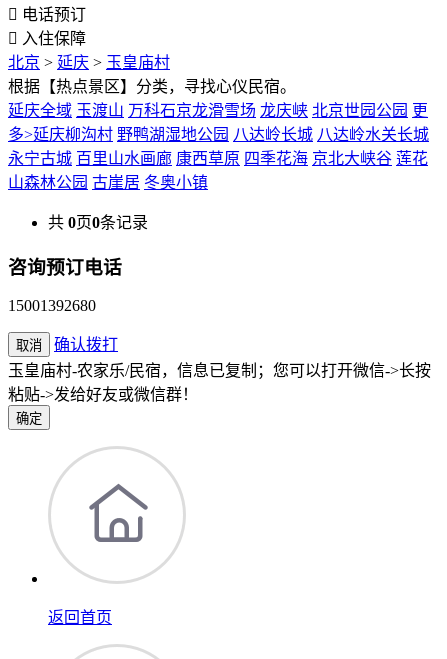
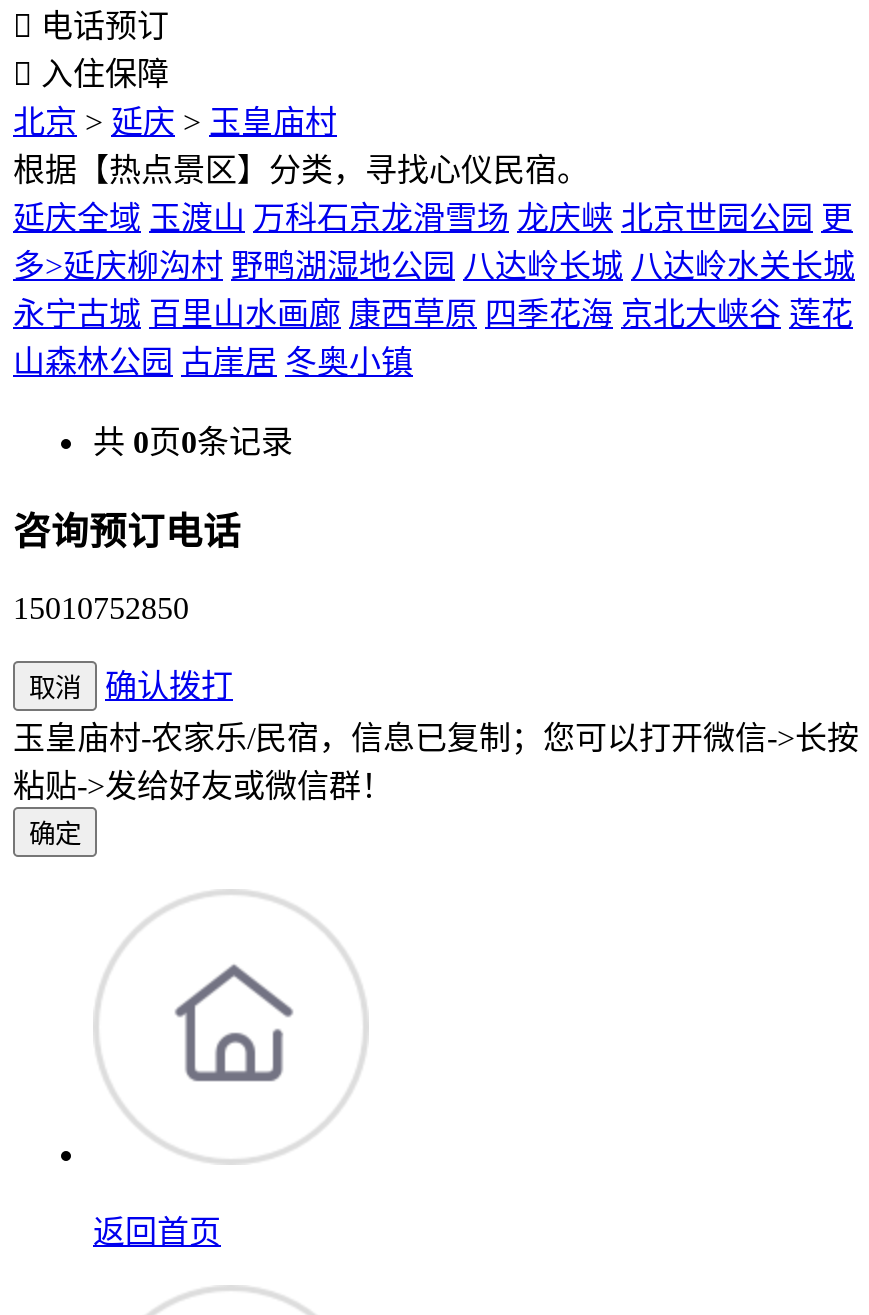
- 15001392680
+ 15010752850
